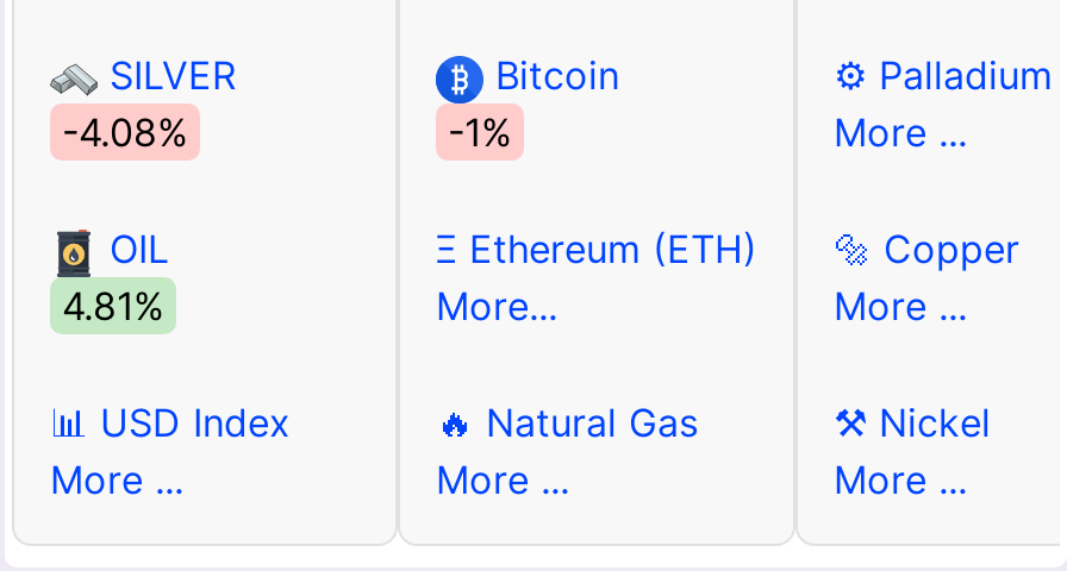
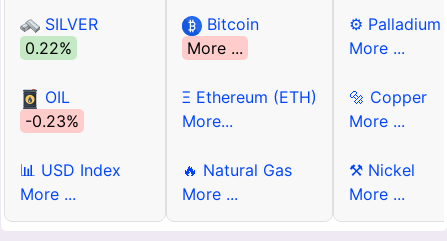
- -4.08%
+ 0.22%

- -1%
+ More ...

- 4.81%
+ -0.23%
